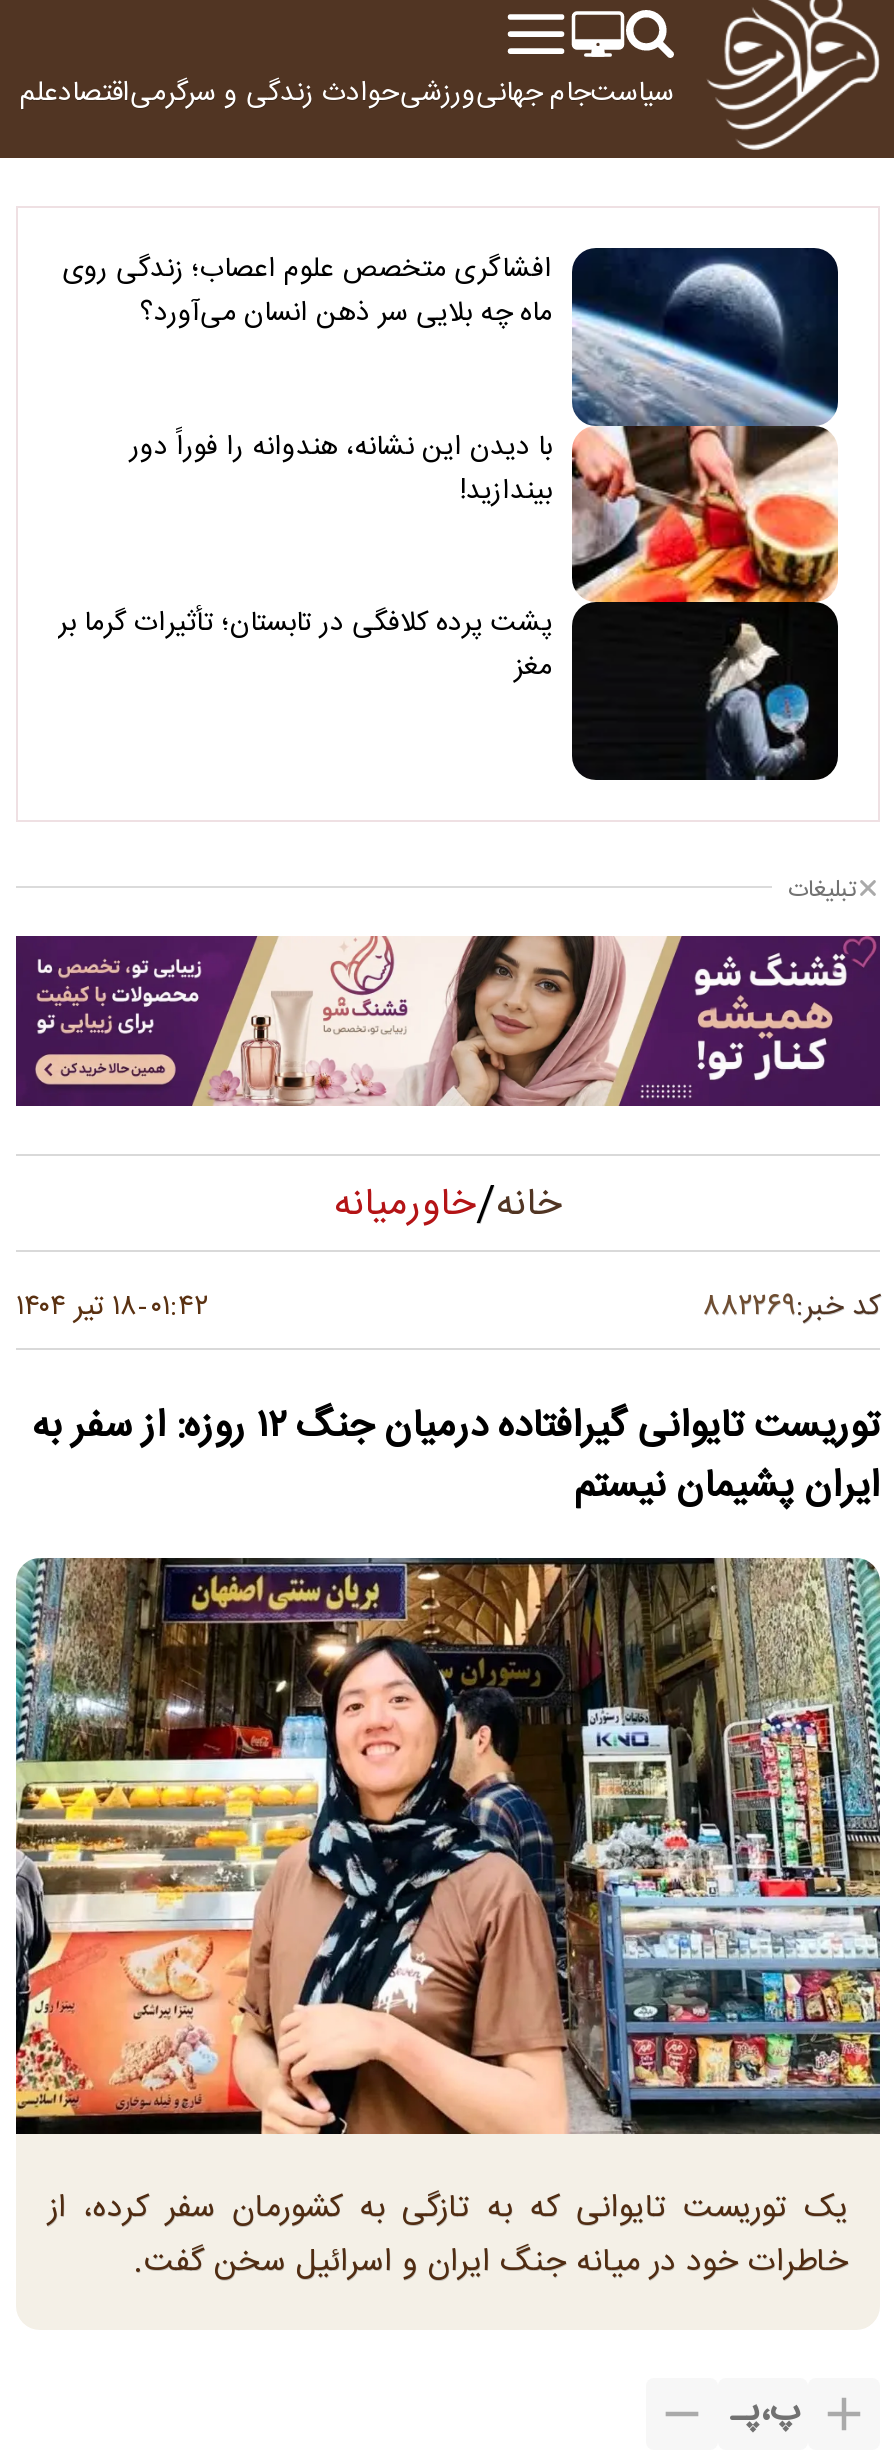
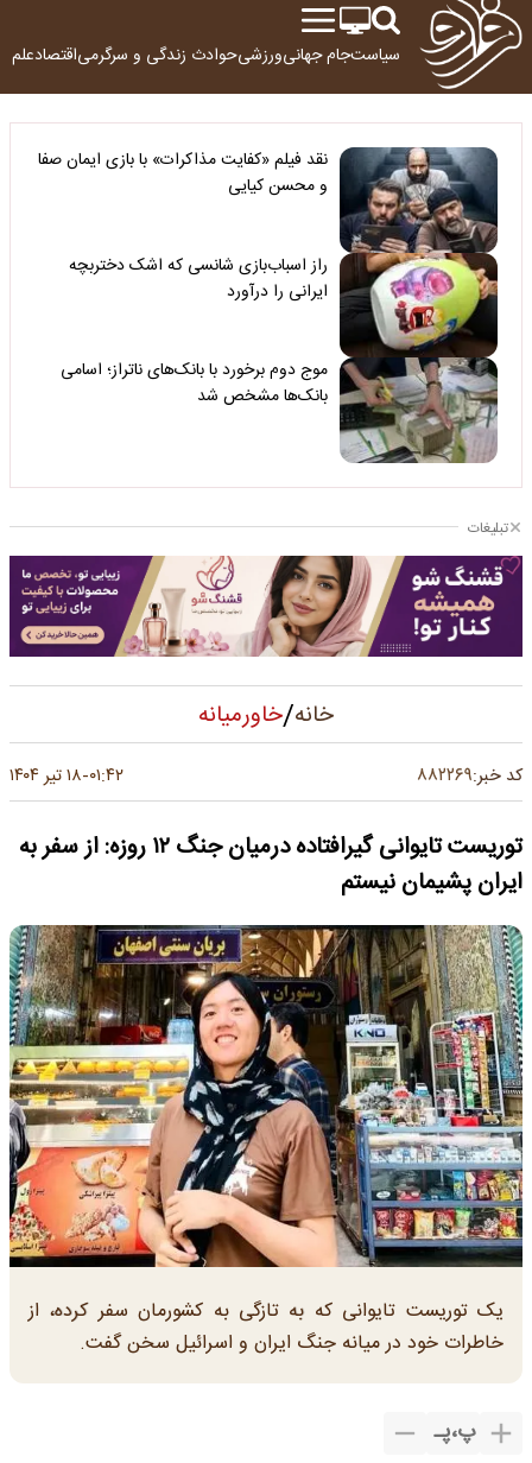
- [image]
- افشاگری متخصص علوم اعصاب؛ زندگی روی
- ماه چه بلایی سر ذهن انسان می‌آورد؟
+ [image]
+ نقد فیلم «کفایت مذاکرات» با بازی ایمان صفا
+ و محسن کیایی

- با دیدن این نشانه، هندوانه را فوراً دور
- بیندازید!
+ راز اسباب‌بازی شانسی که اشک دختربچه
+ ایرانی را درآورد

- پشت پرده کلافگی در تابستان؛ تأثیرات گرما بر
- مغز
+ موج دوم برخورد با بانک‌های ناتراز؛ اسامی
+ بانک‌ها مشخص شد
